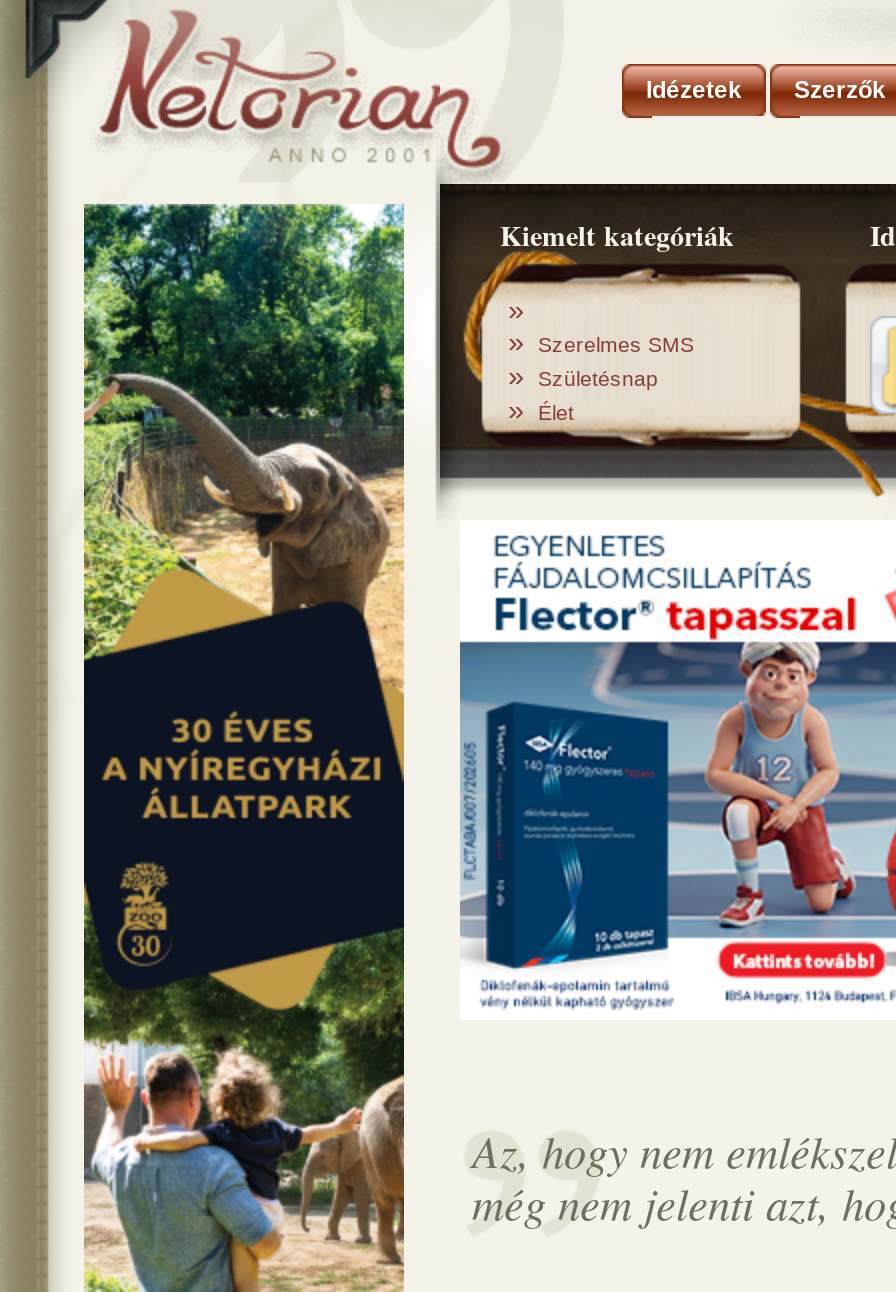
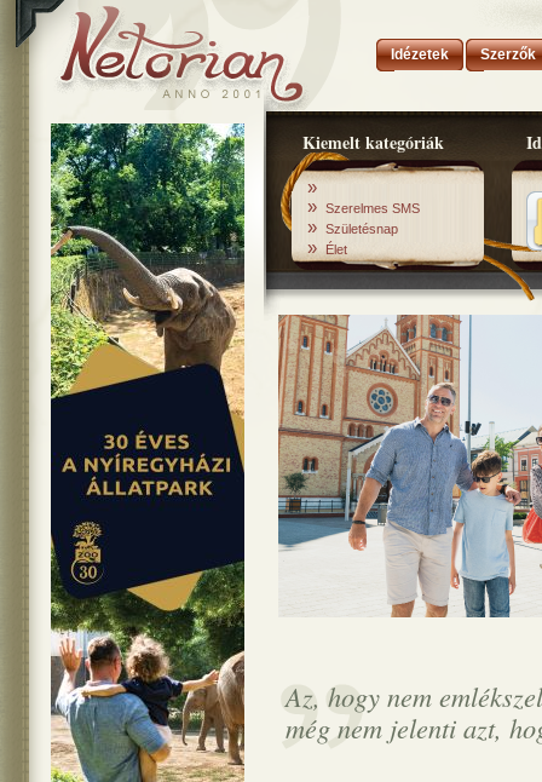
- [image]
+ [image]
